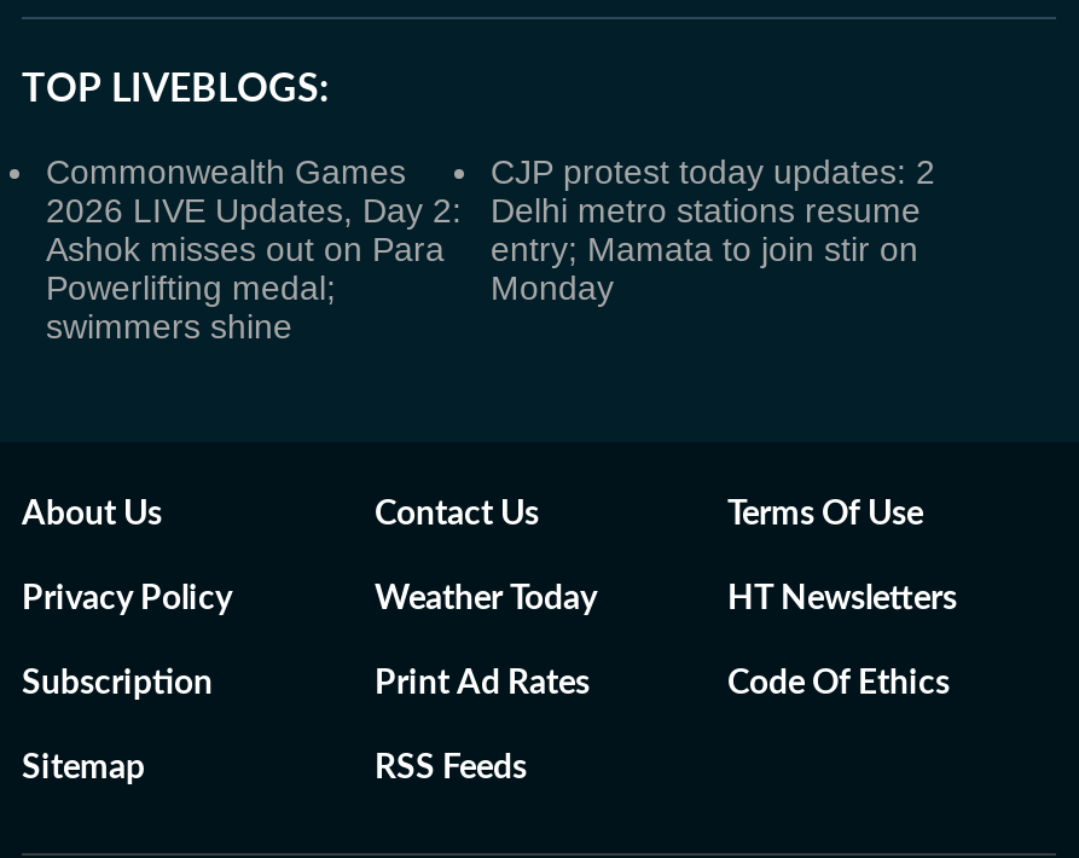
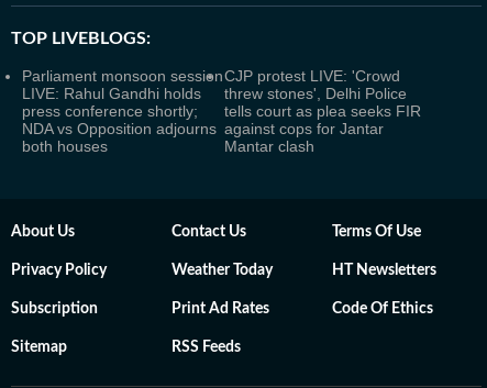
- Commonwealth Games
- 2026 LIVE Updates, Day 2:
- Ashok misses out on Para
- Powerlifting medal;
- swimmers shine
+ Parliament monsoon session
+ LIVE: Rahul Gandhi holds
+ press conference shortly;
+ NDA vs Opposition adjourns
+ both houses

- CJP protest today updates: 2
- Delhi metro stations resume
- entry; Mamata to join stir on
- Monday
+ CJP protest LIVE: 'Crowd
+ threw stones', Delhi Police
+ tells court as plea seeks FIR
+ against cops for Jantar
+ Mantar clash
